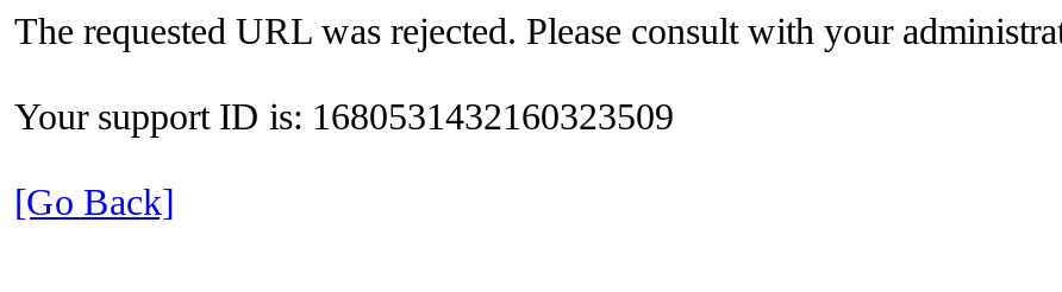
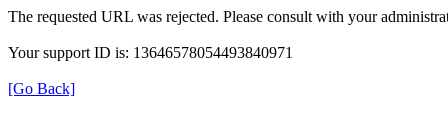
- Your support ID is: 1680531432160323509
+ Your support ID is: 13646578054493840971
